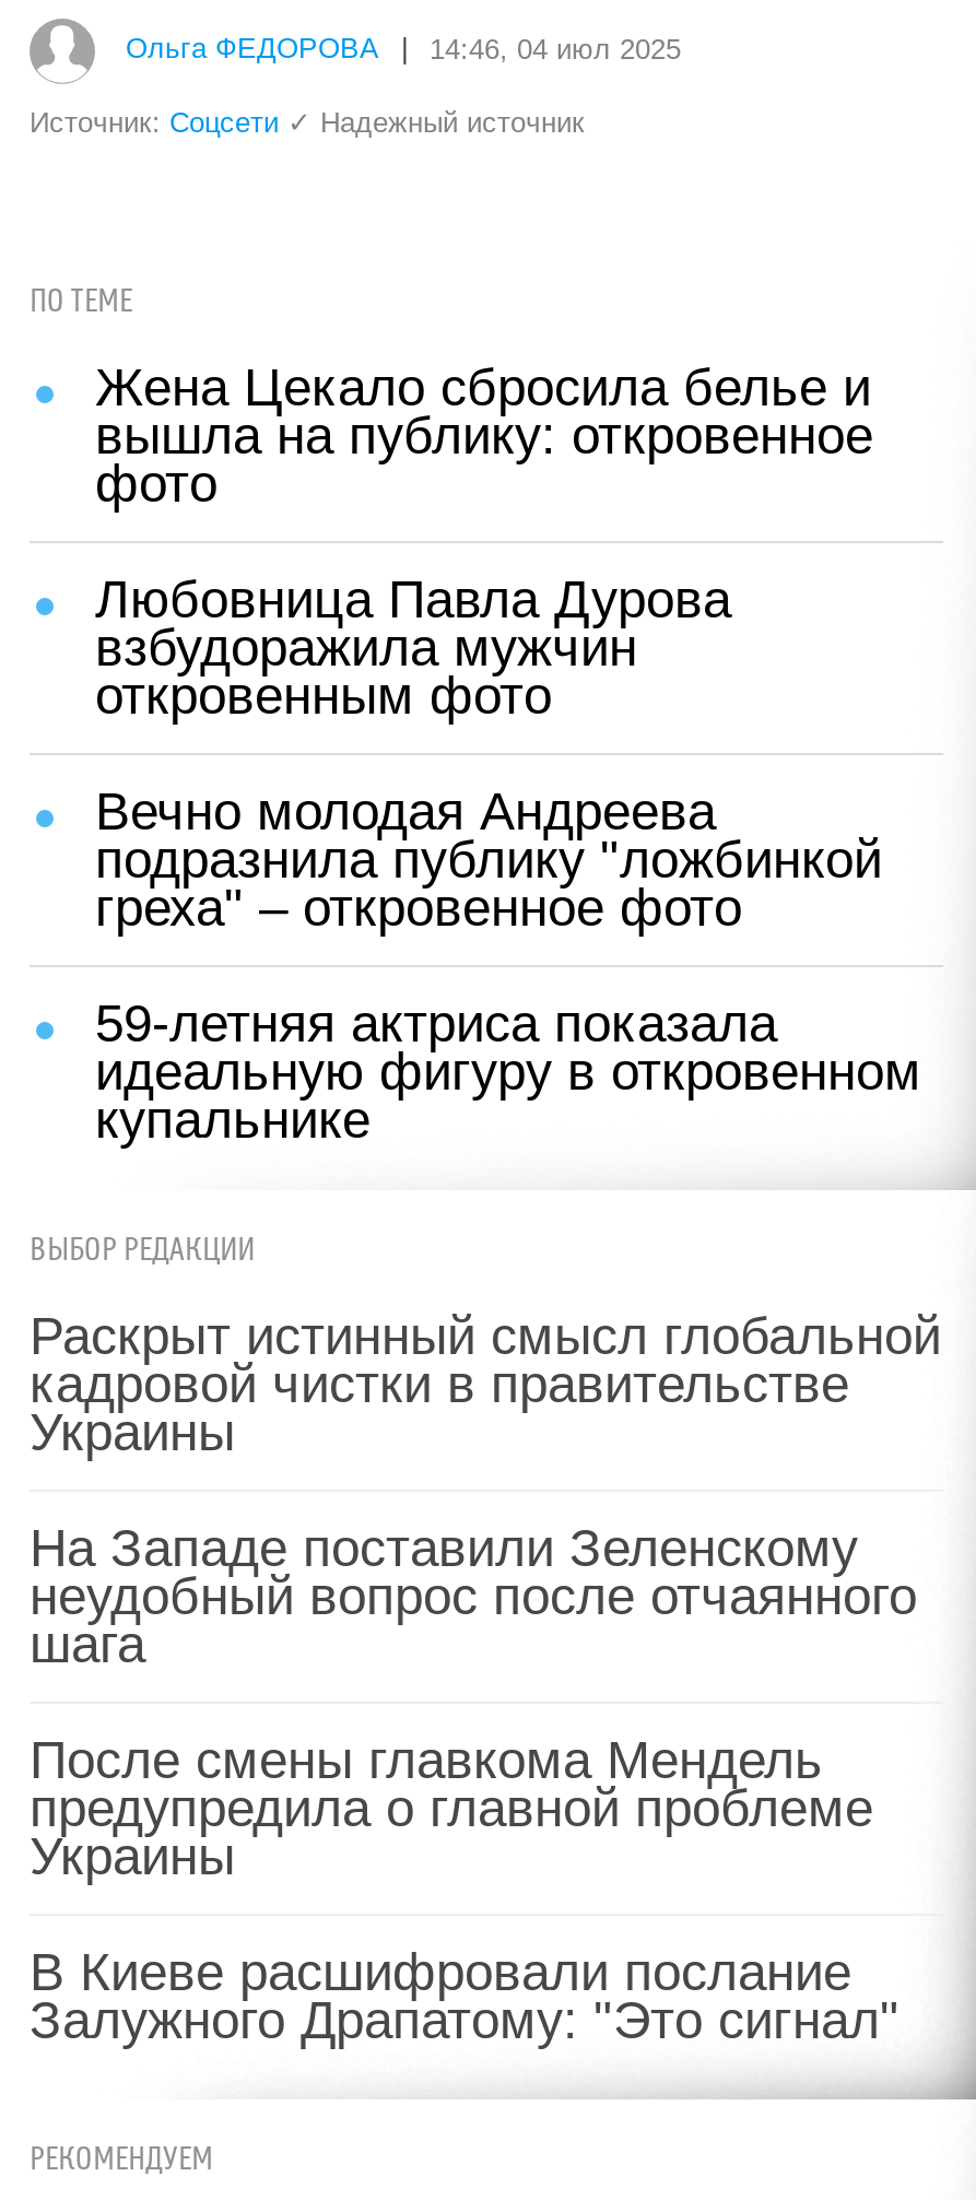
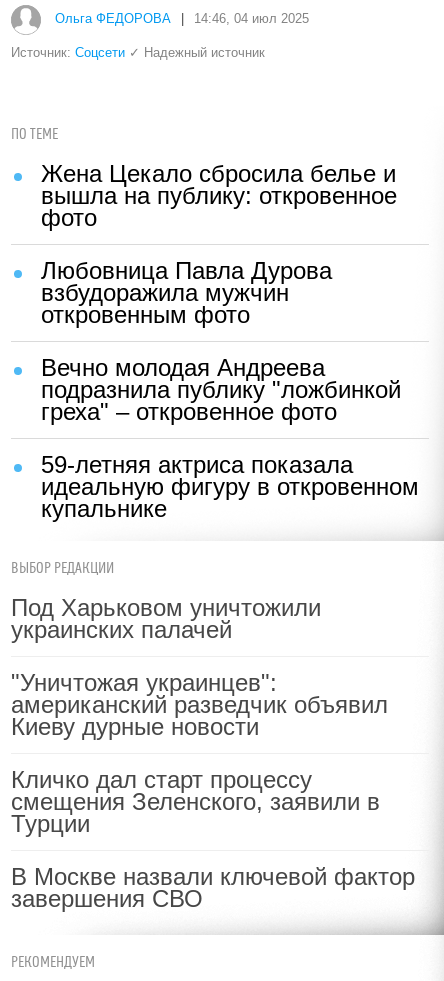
- Раскрыт истинный смысл глобальной
- кадровой чистки в правительстве
- Украины
+ Под Харьковом уничтожили
+ украинских палачей

- На Западе поставили Зеленскому
- неудобный вопрос после отчаянного
- шага
+ "Уничтожая украинцев":
+ американский разведчик объявил
+ Киеву дурные новости

- После смены главкома Мендель
- предупредила о главной проблеме
- Украины
+ Кличко дал старт процессу
+ смещения Зеленского, заявили в
+ Турции

- В Киеве расшифровали послание
- Залужного Драпатому: "Это сигнал"
+ В Москве назвали ключевой фактор
+ завершения СВО
